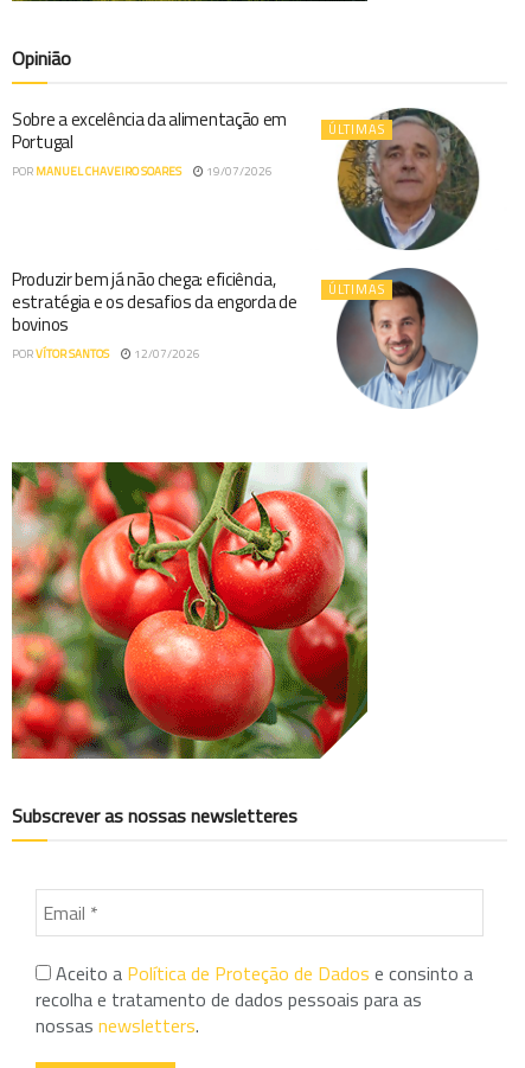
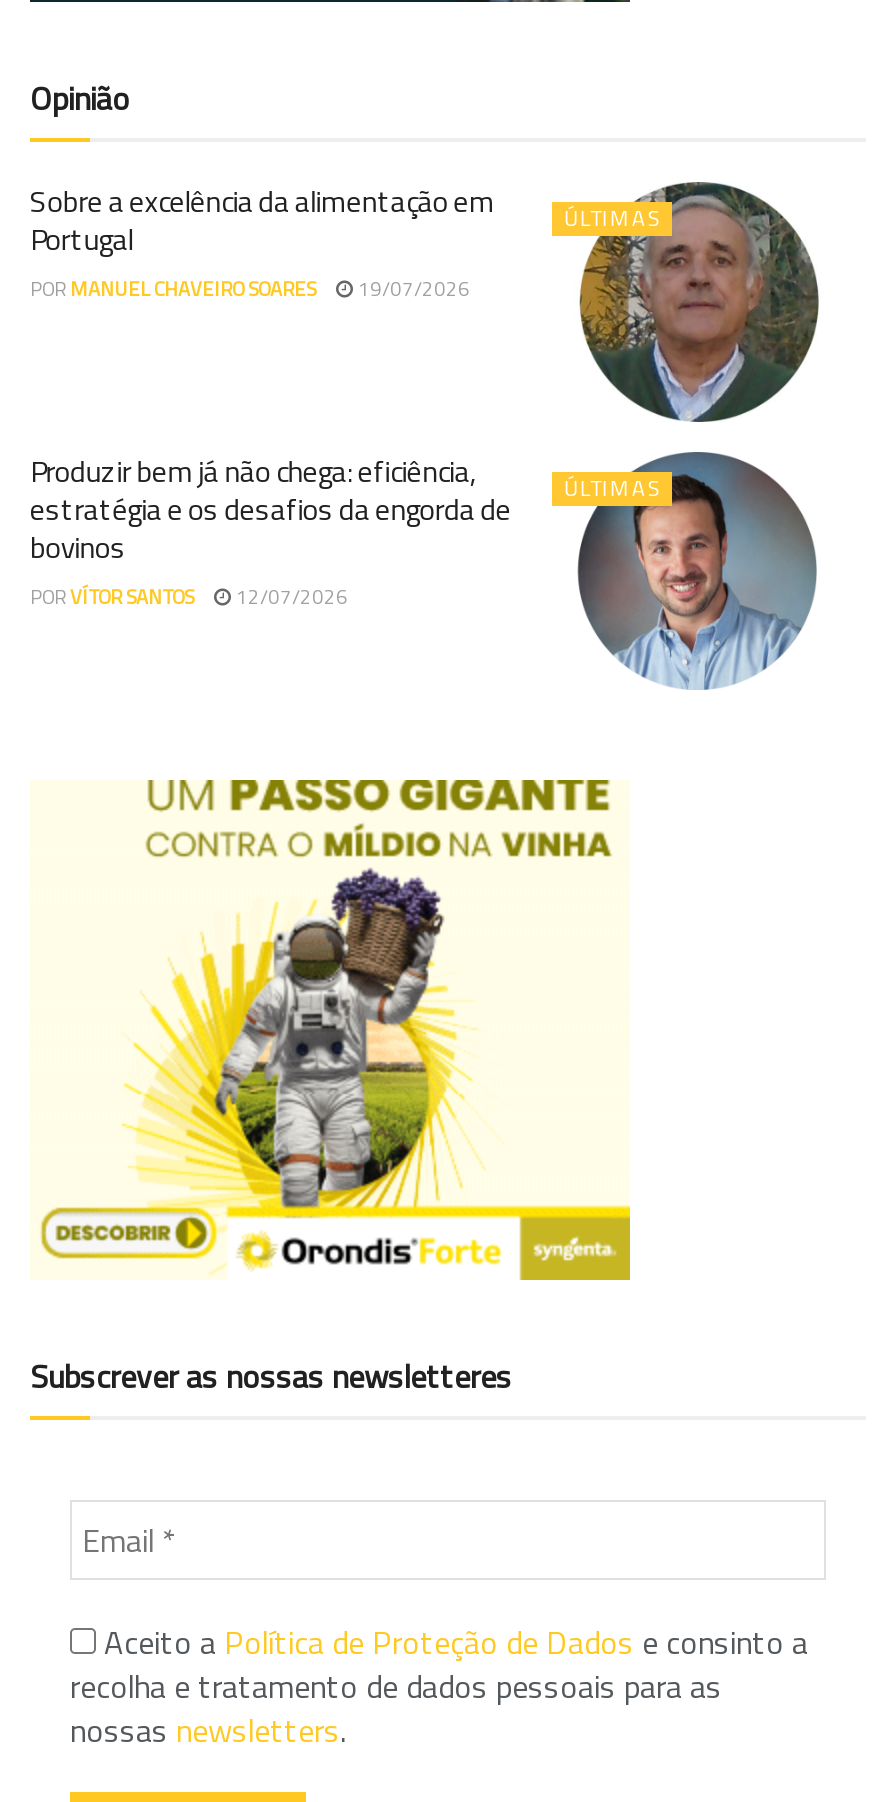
- [image]
+ [image]
